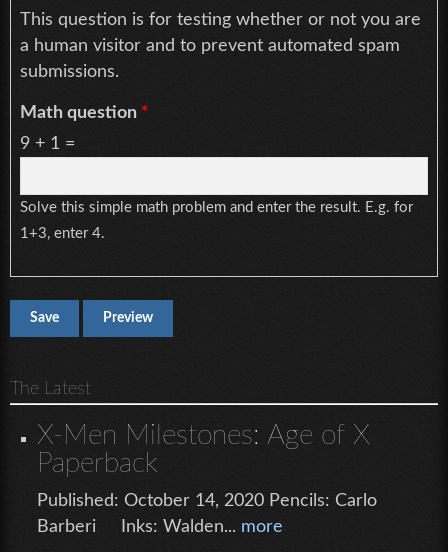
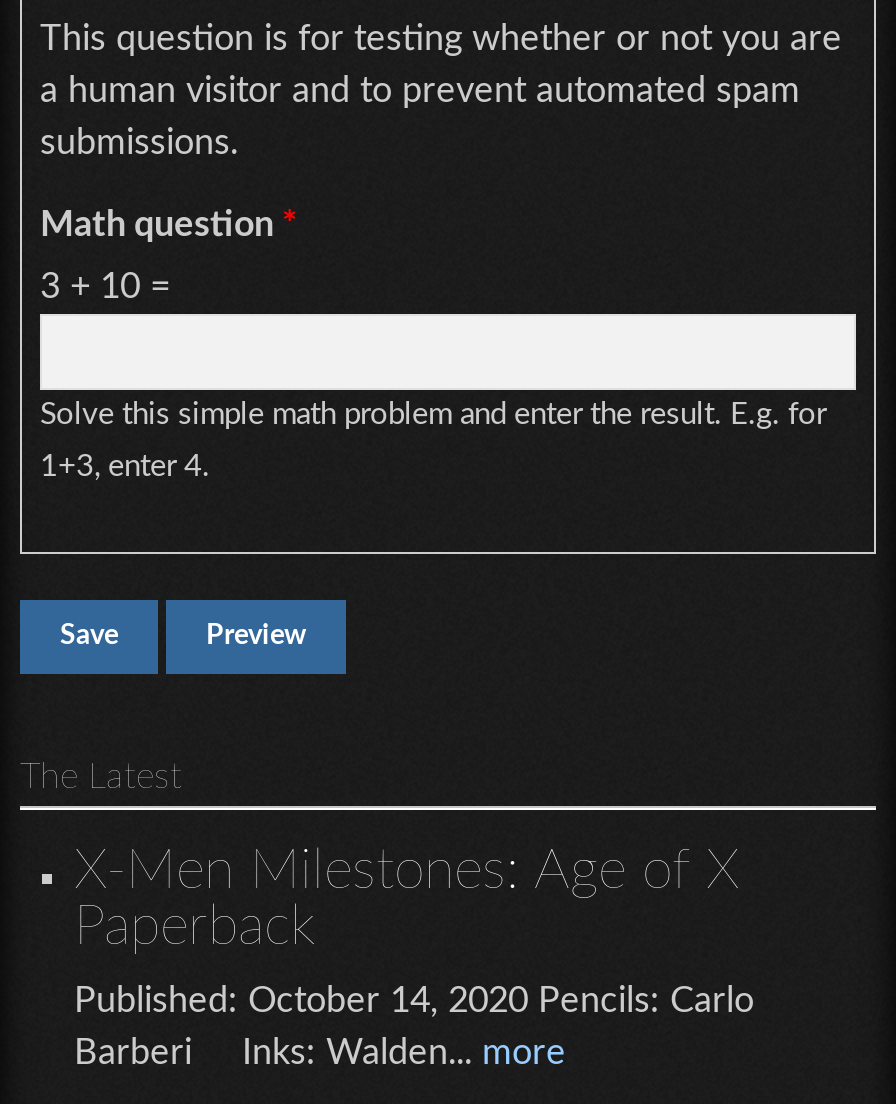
- 9 + 1 =
+ 3 + 10 =
